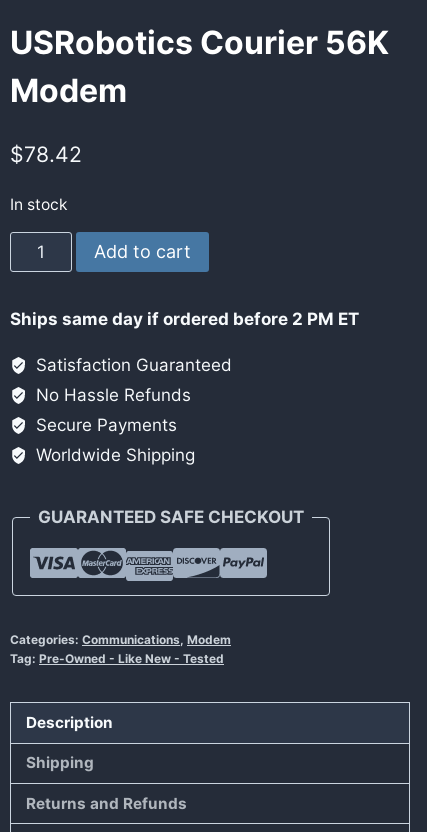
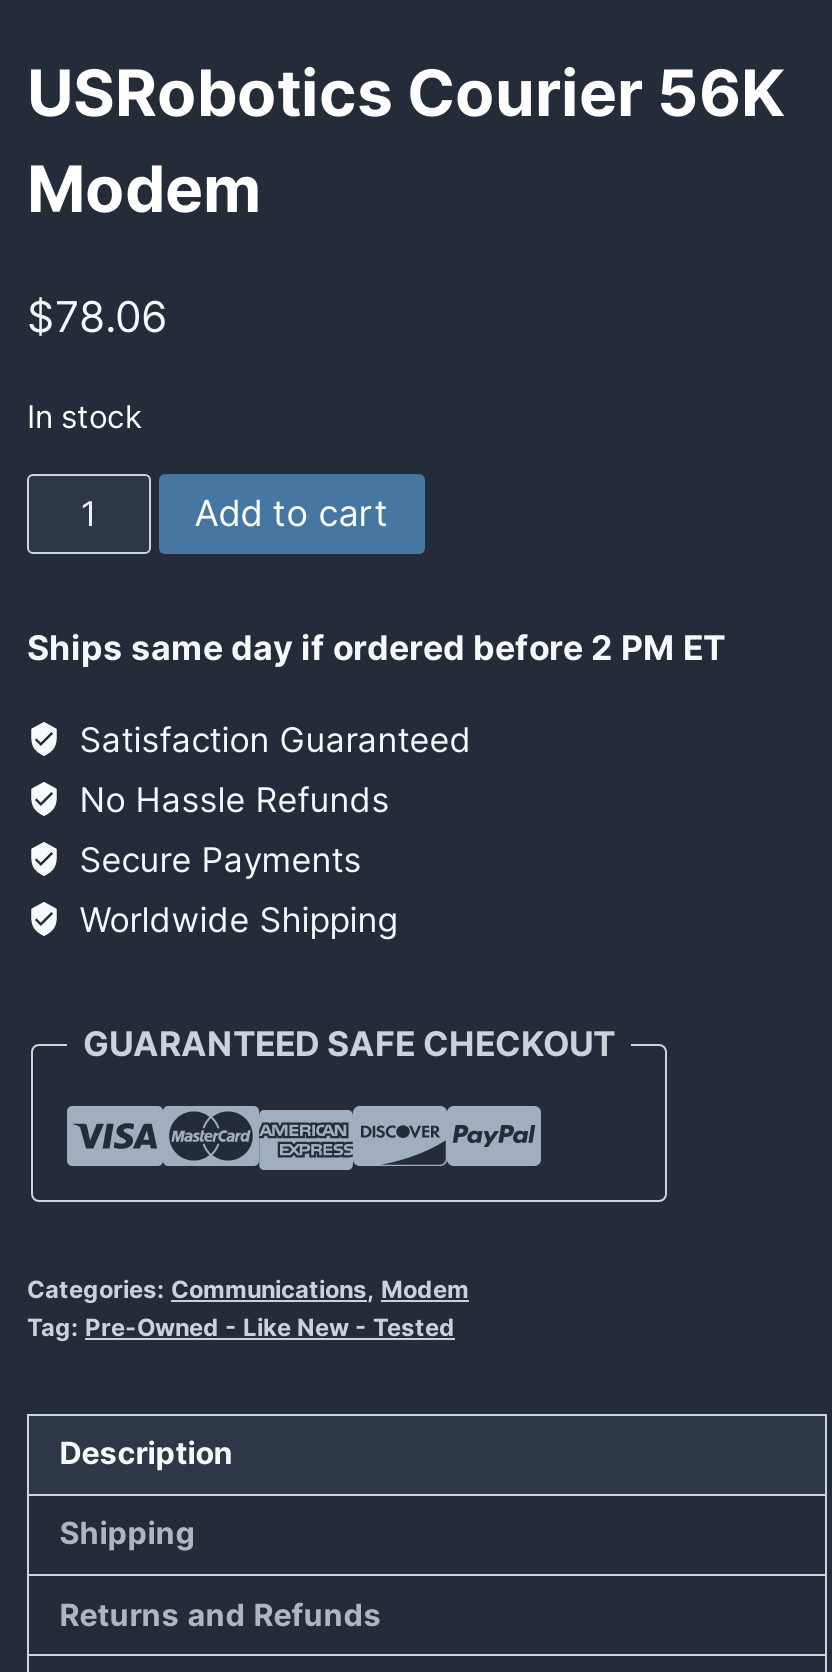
- $78.42
+ $78.06
